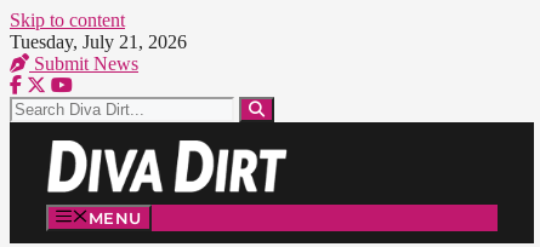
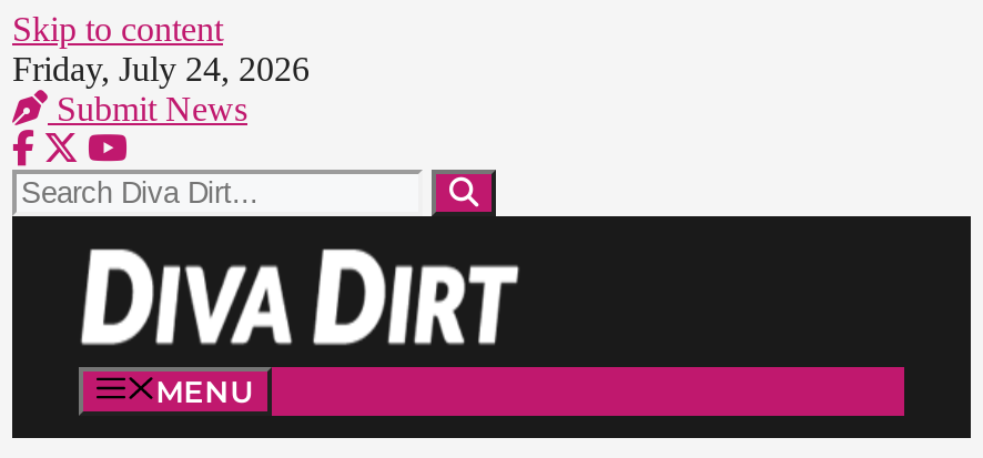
- Tuesday, July 21, 2026
+ Friday, July 24, 2026
